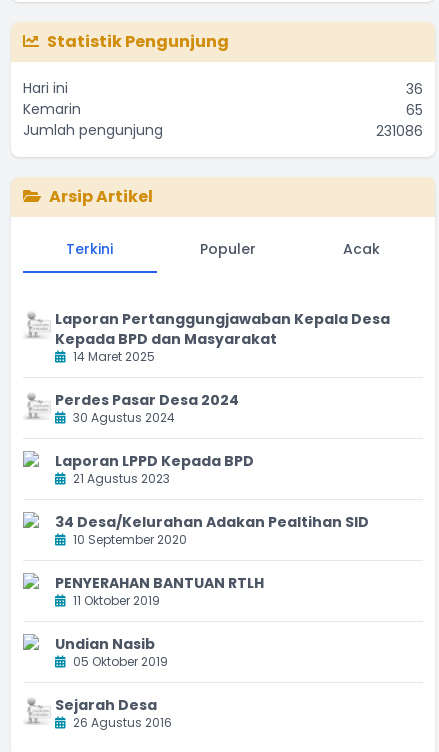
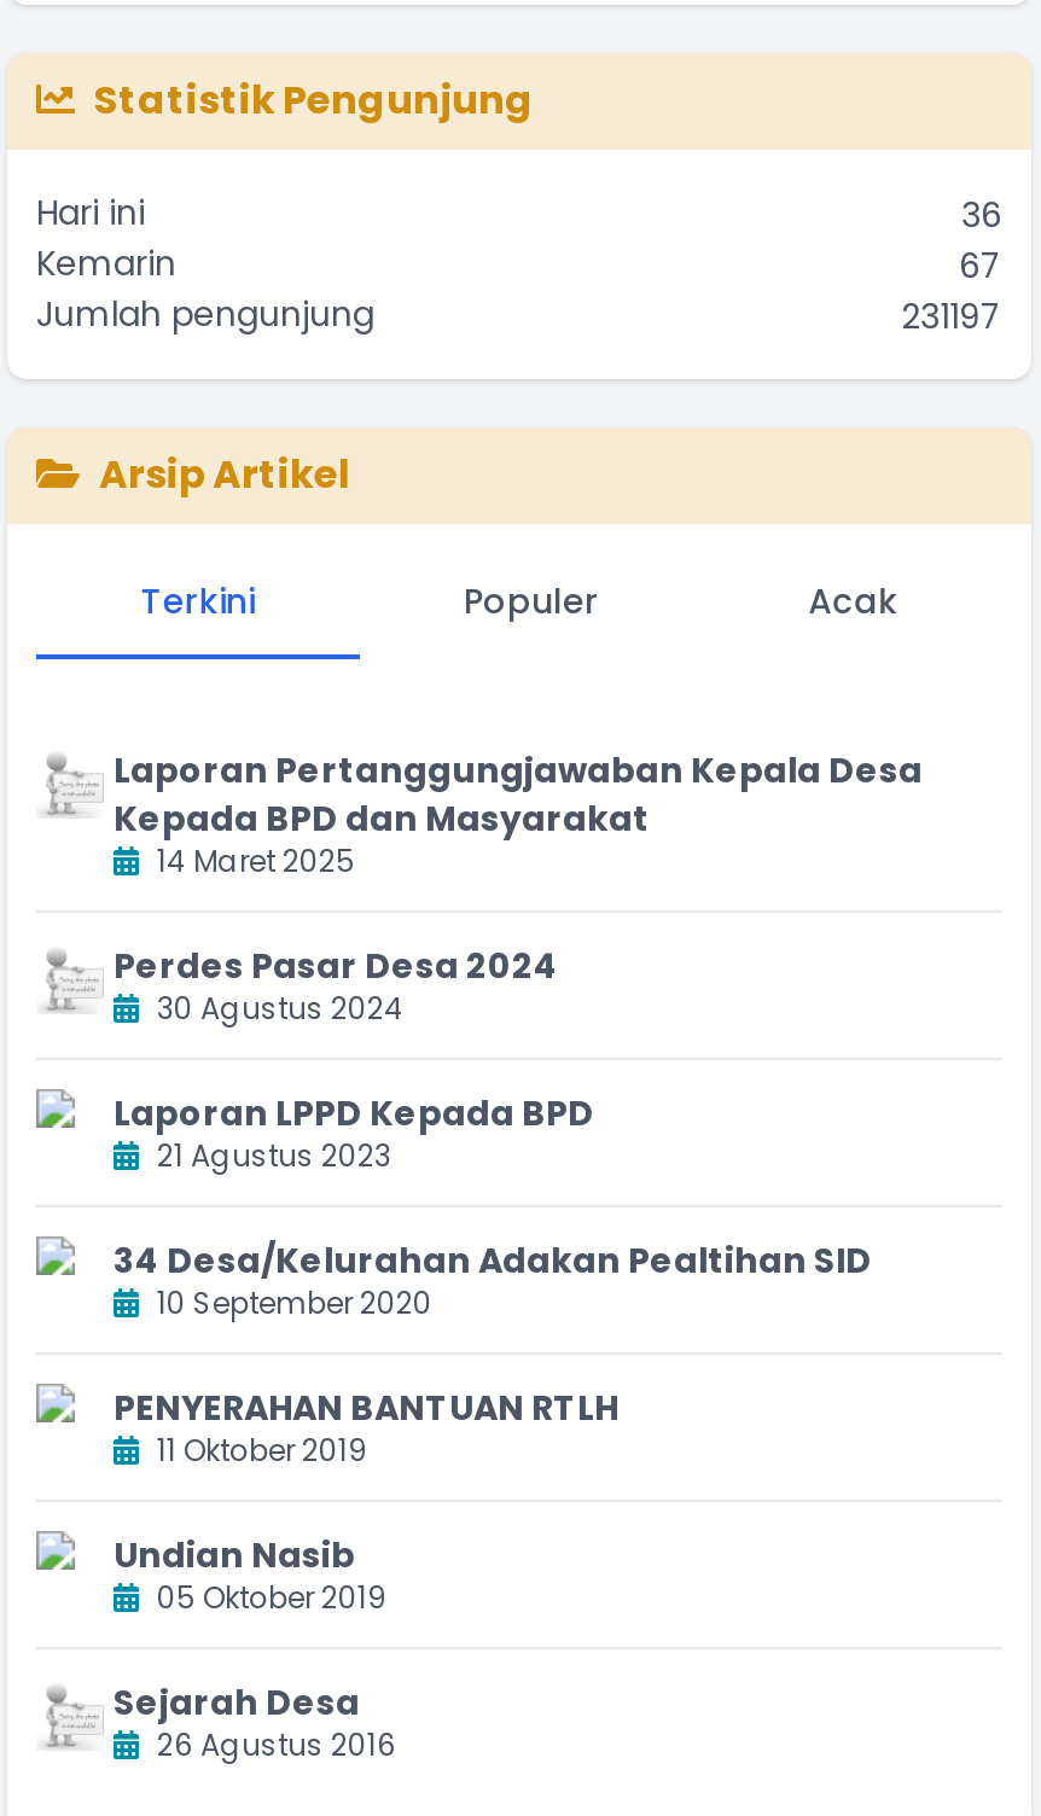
- 65
+ 67

- 231086
+ 231197
